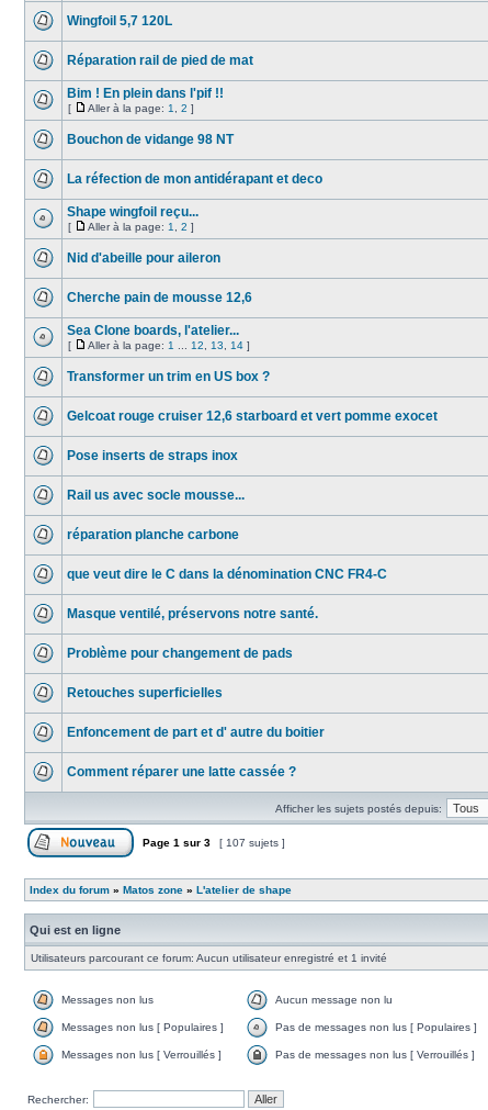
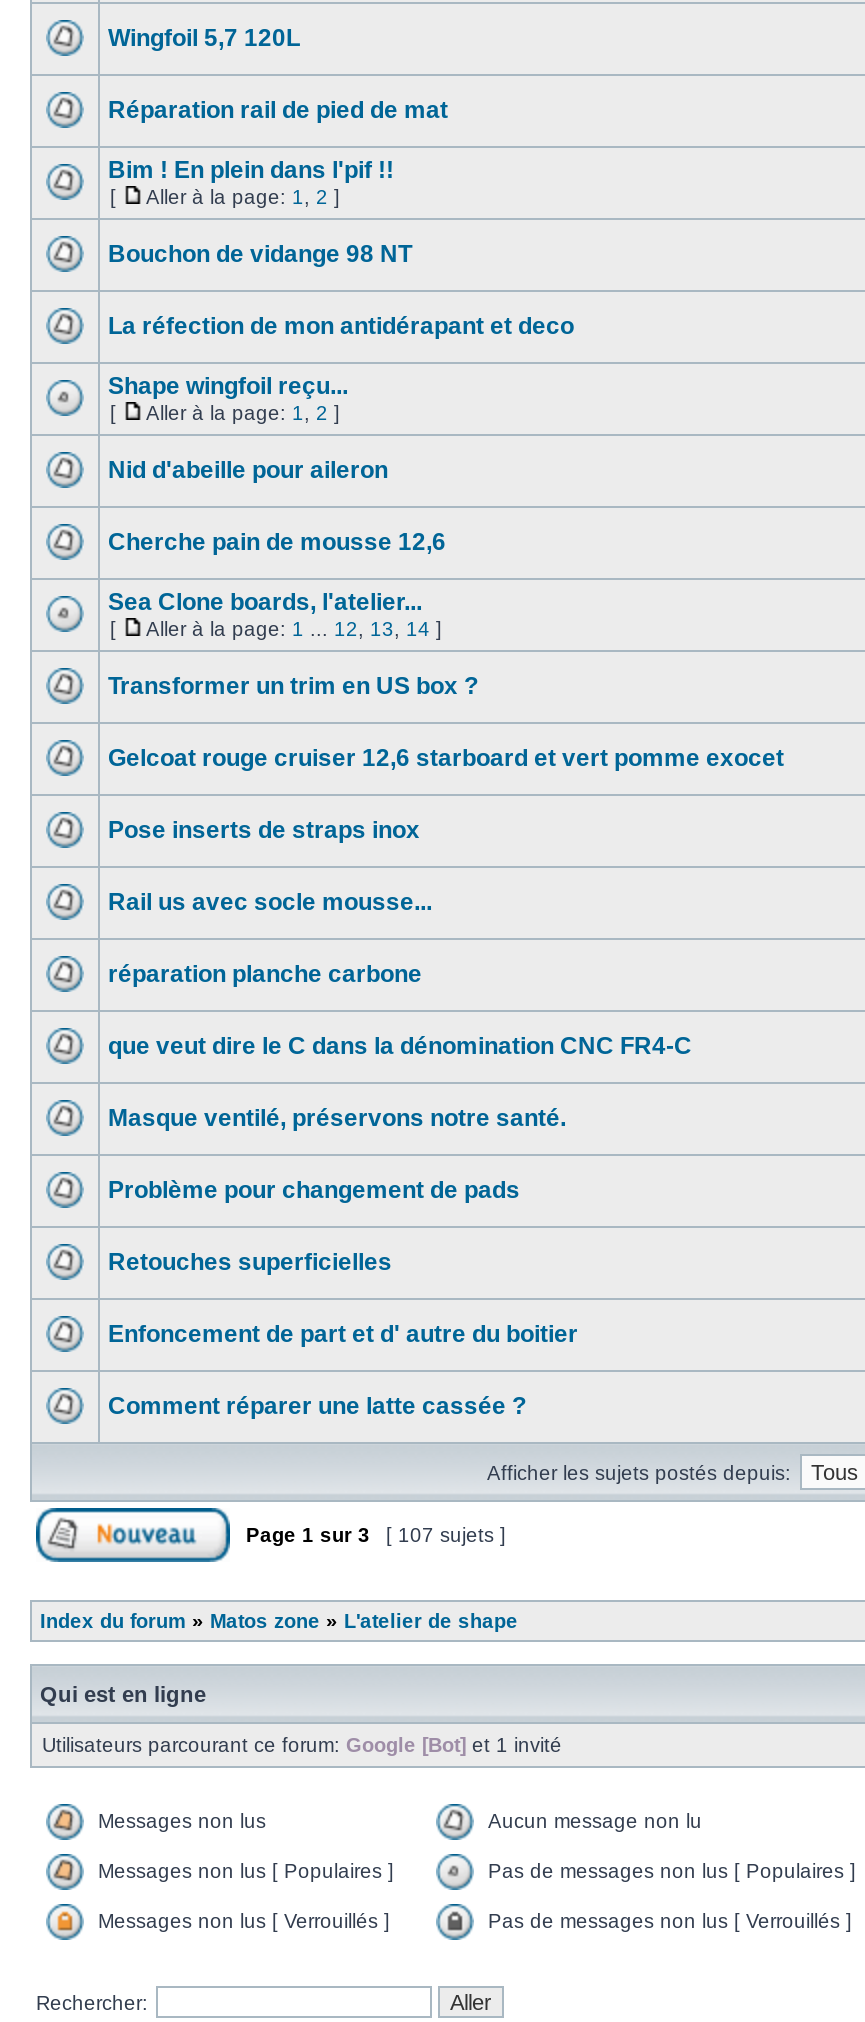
- Utilisateurs parcourant ce forum: Aucun utilisateur enregistré et 1 invité
+ Utilisateurs parcourant ce forum: Google [Bot] et 1 invité
